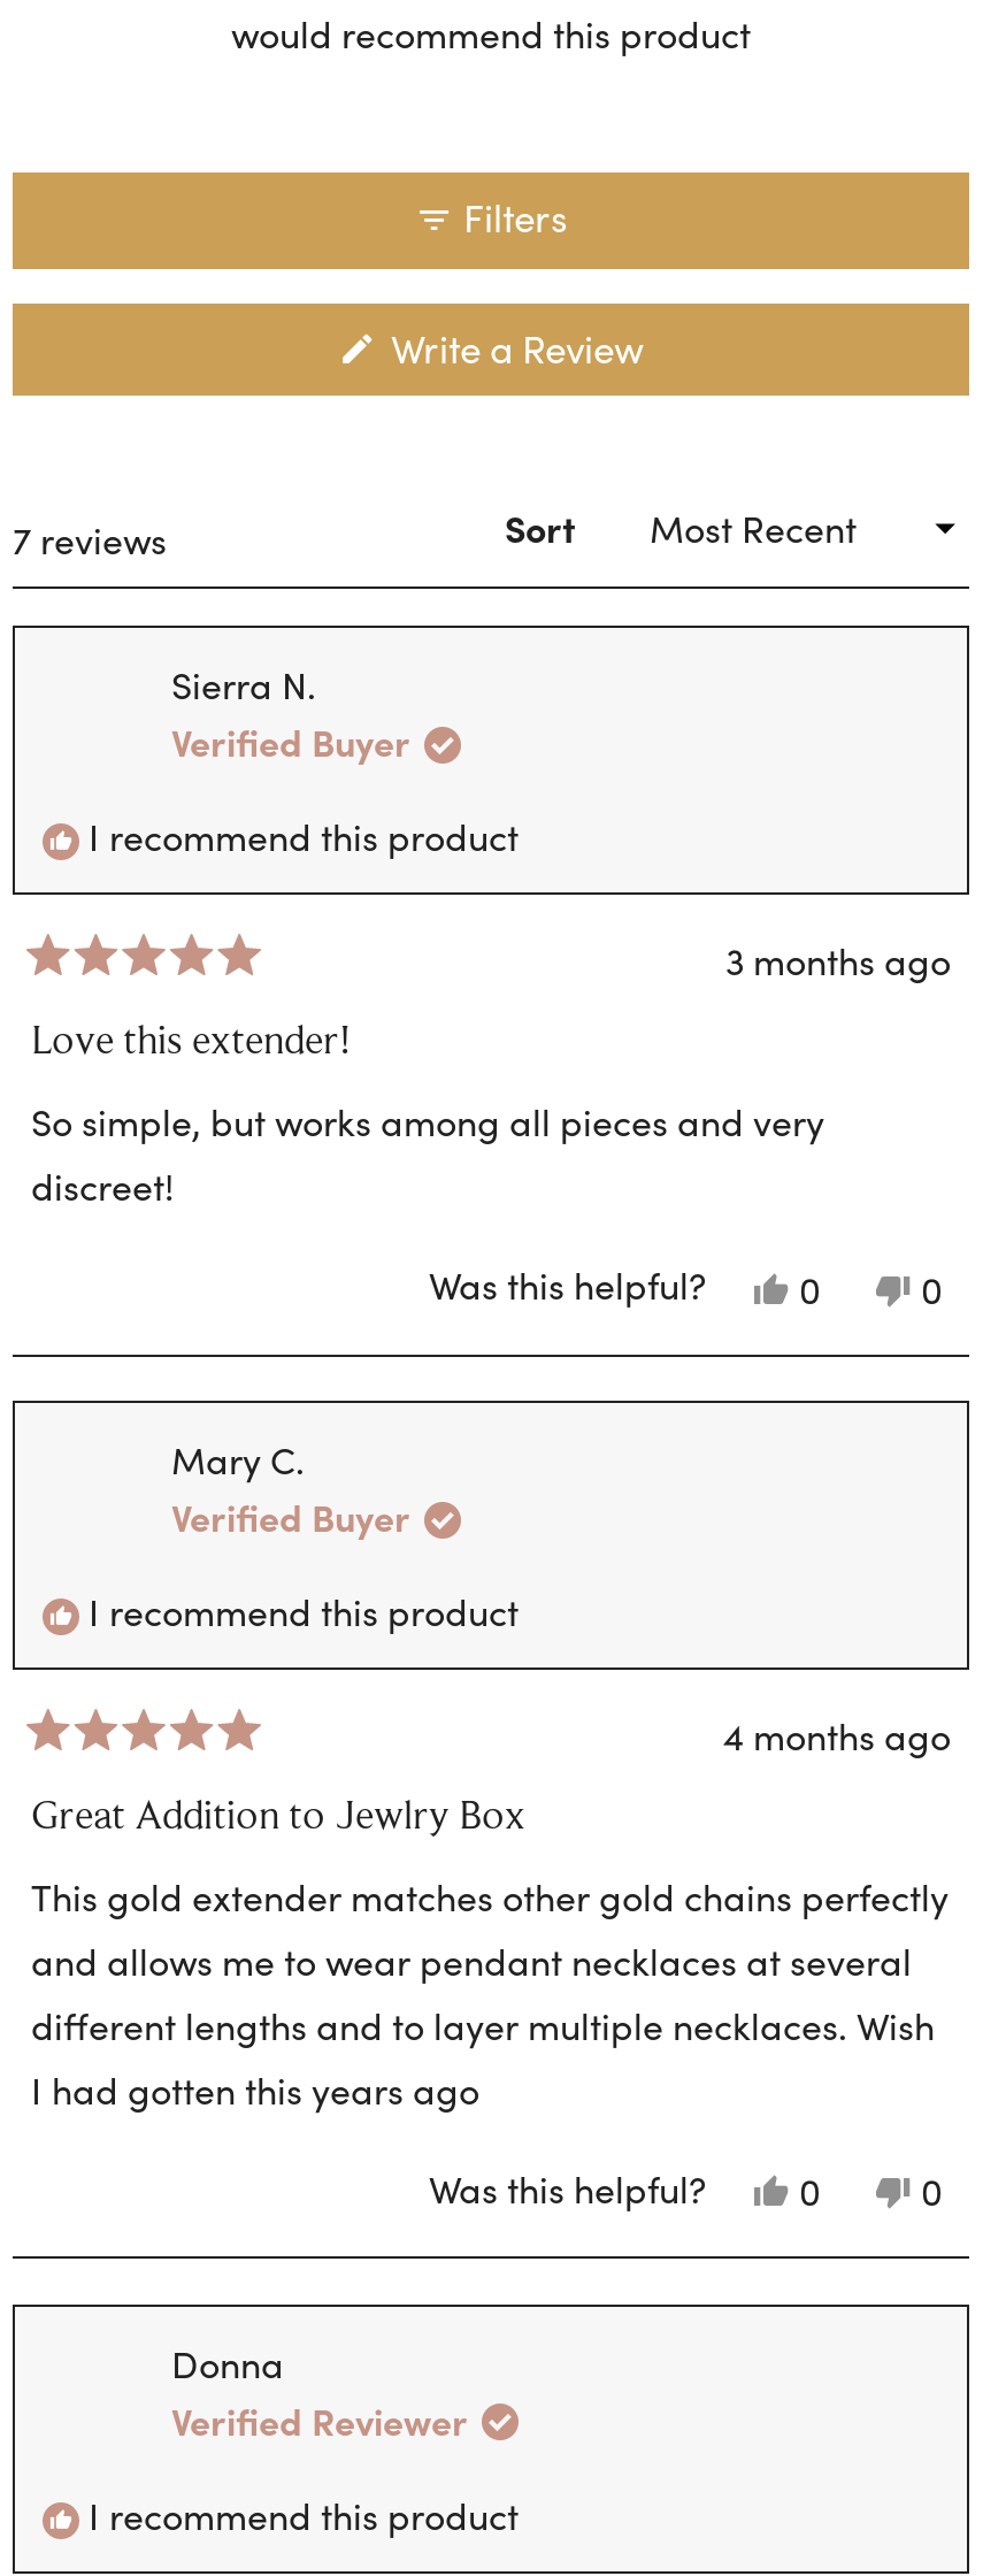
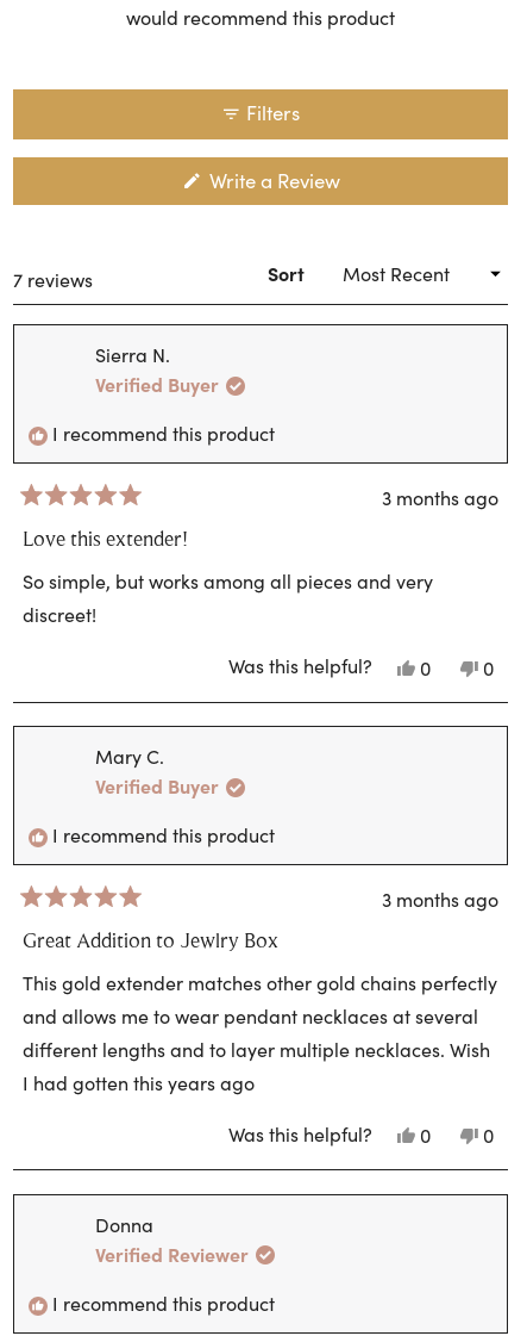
- 4 months ago
+ 3 months ago
